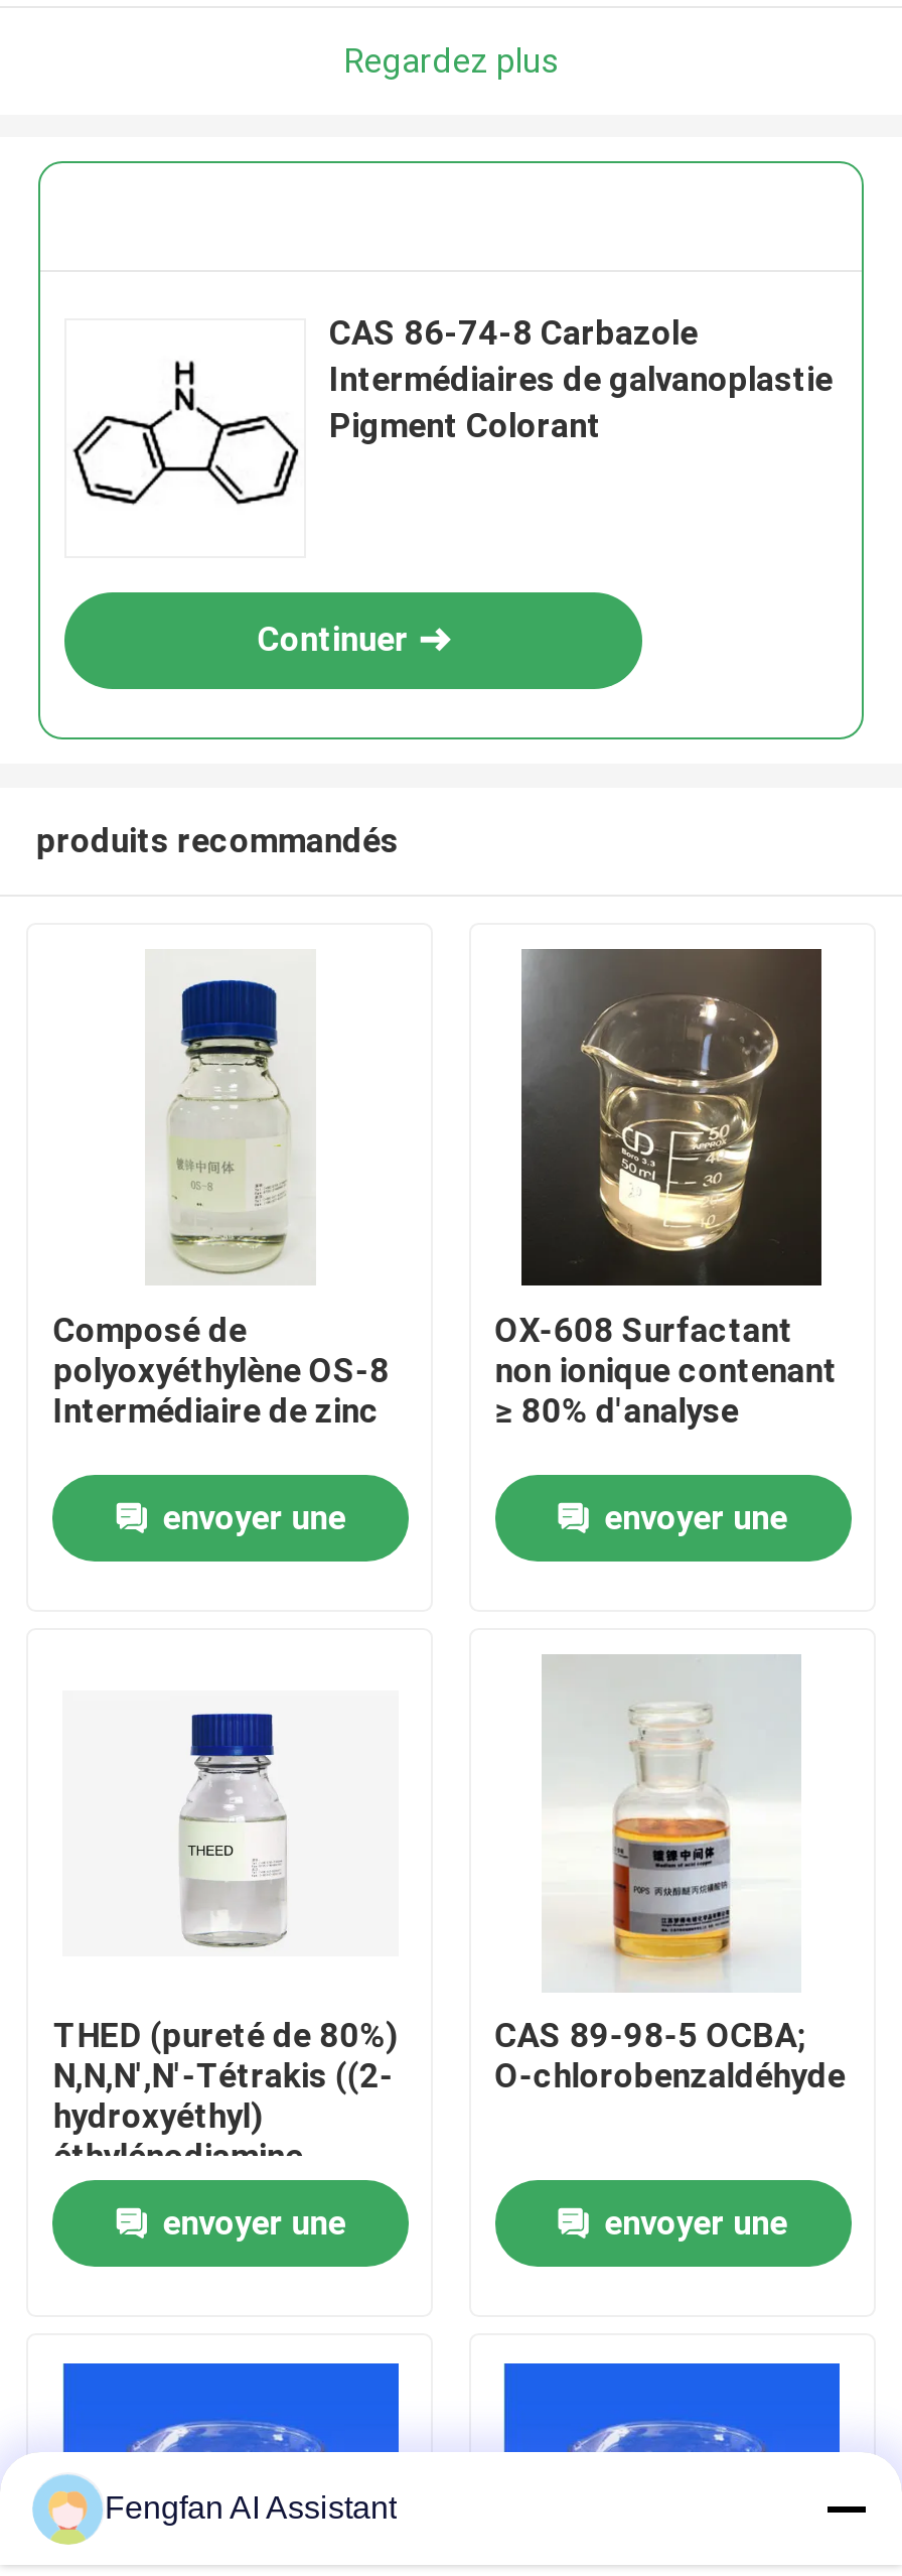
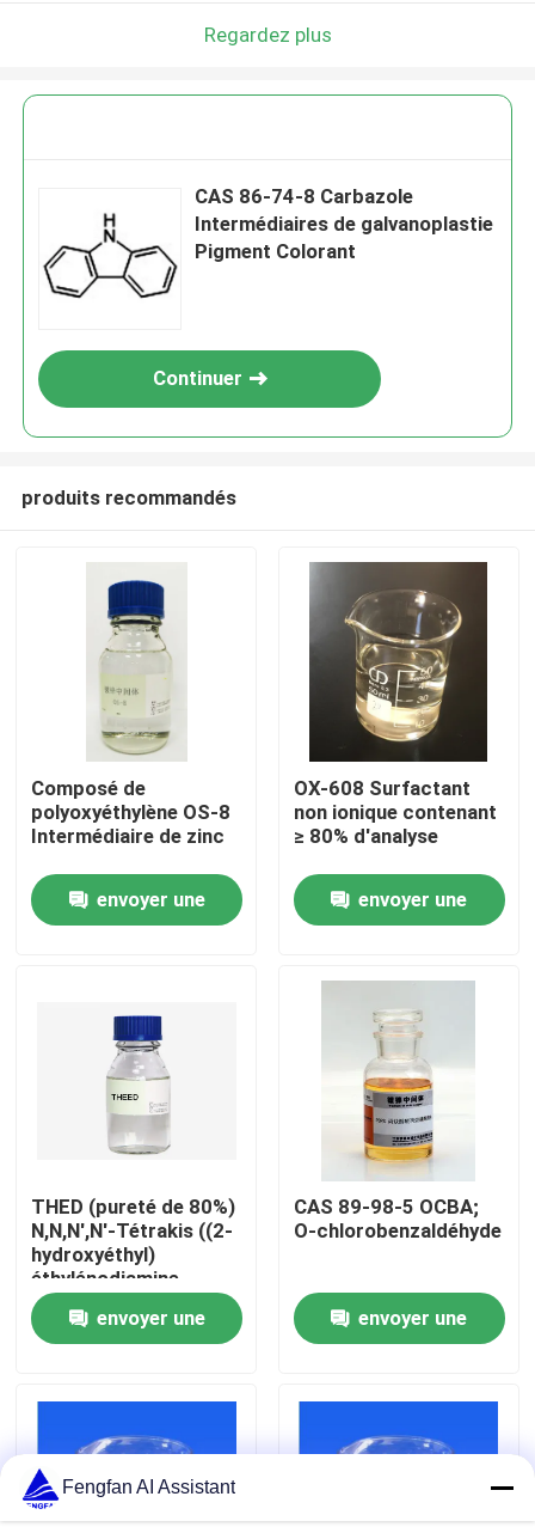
- [image]
+ [image]
